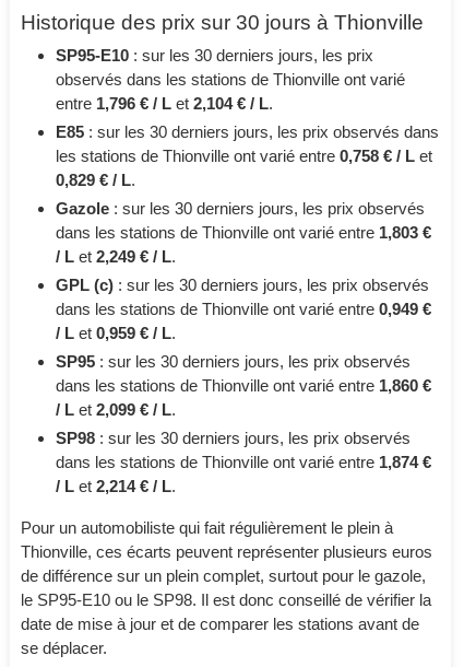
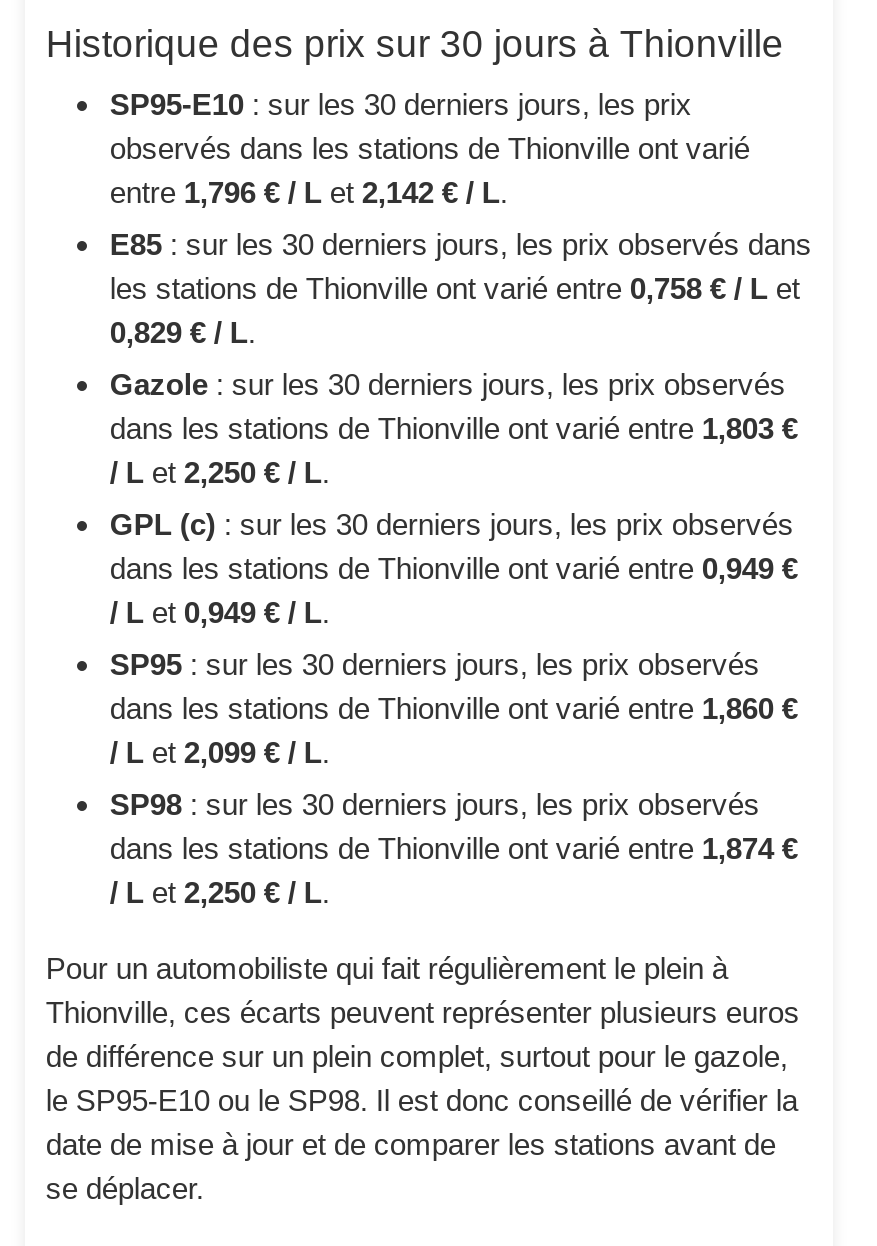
- entre 1,796 € / L et 2,104 € / L.
+ entre 1,796 € / L et 2,142 € / L.

- / L et 2,249 € / L.
+ / L et 2,250 € / L.

- / L et 0,959 € / L.
+ / L et 0,949 € / L.

- / L et 2,214 € / L.
+ / L et 2,250 € / L.
